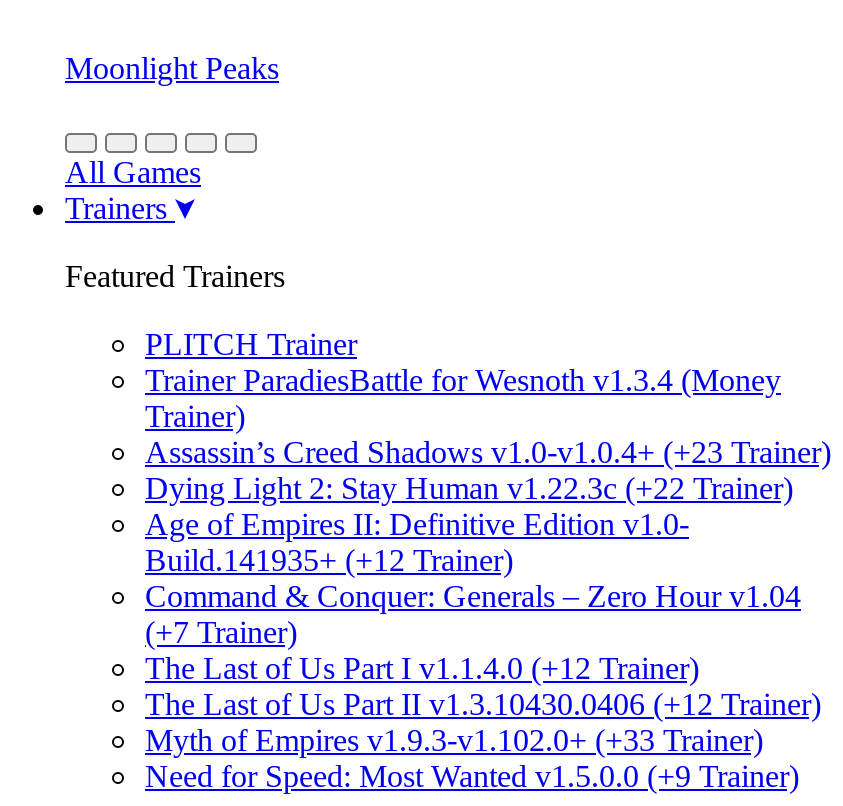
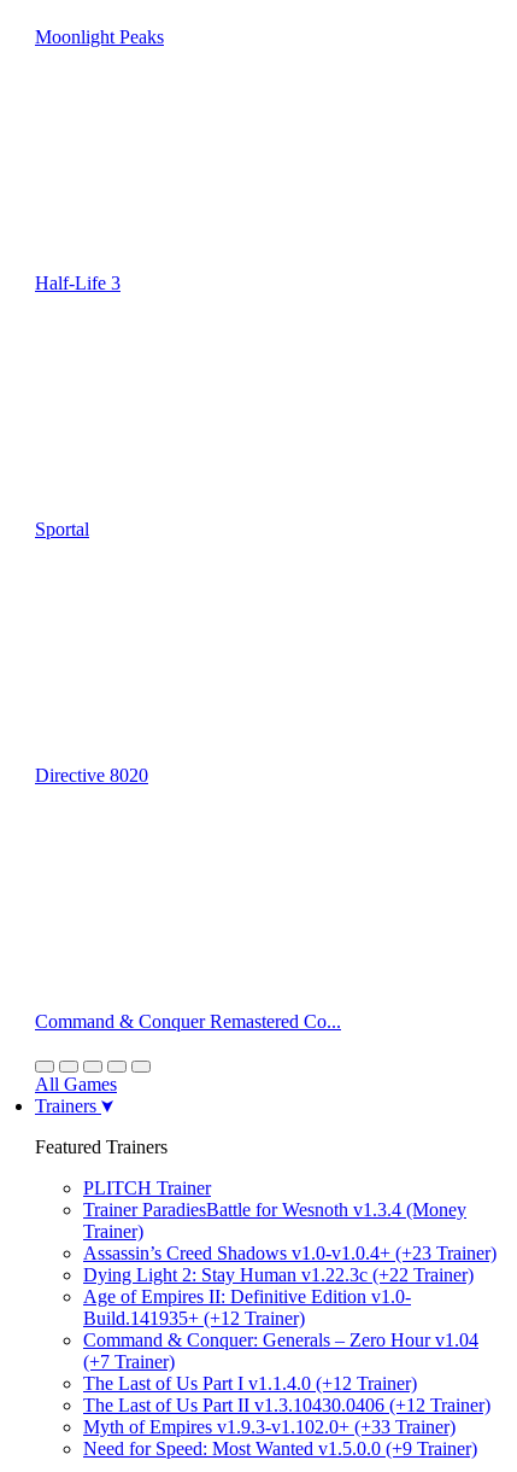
+ Half-Life 3

+ Sportal

+ Directive 8020

+ Command & Conquer Remastered Co...
